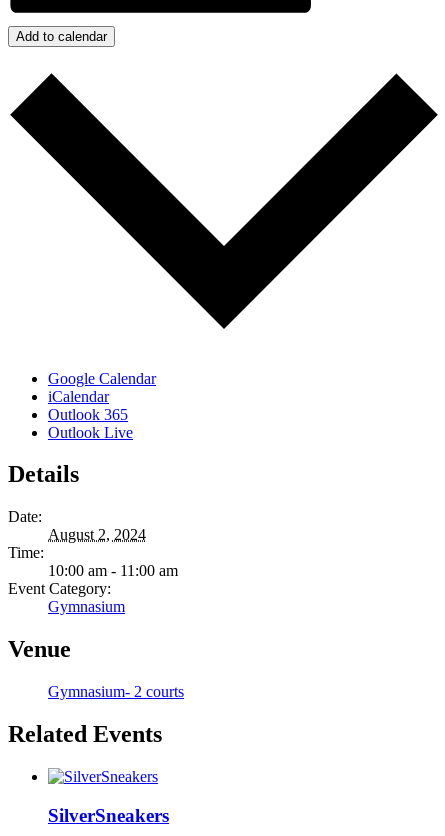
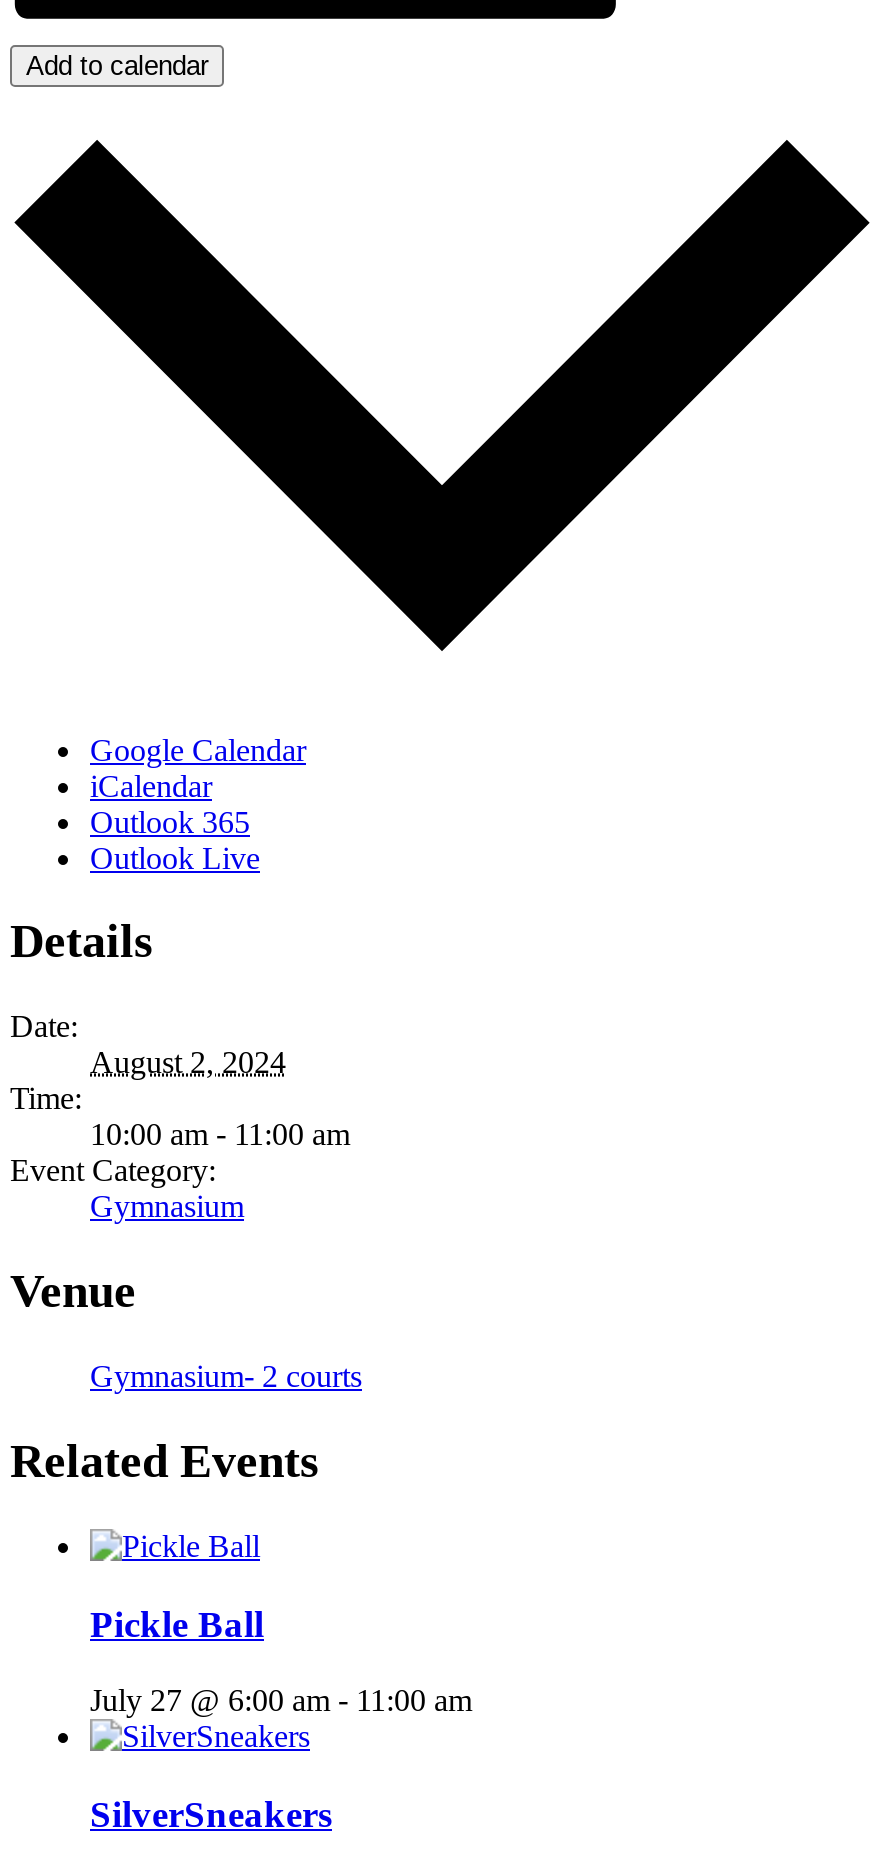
+ Pickle Ball
+ July 27 @ 6:00 am - 11:00 am
